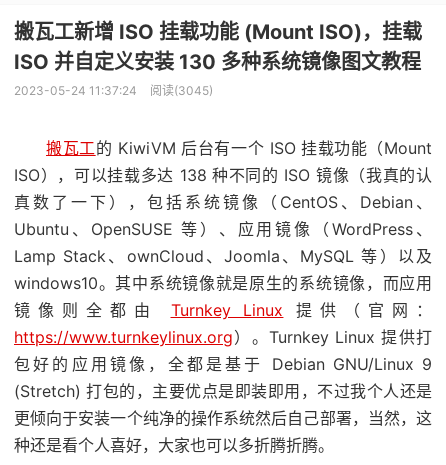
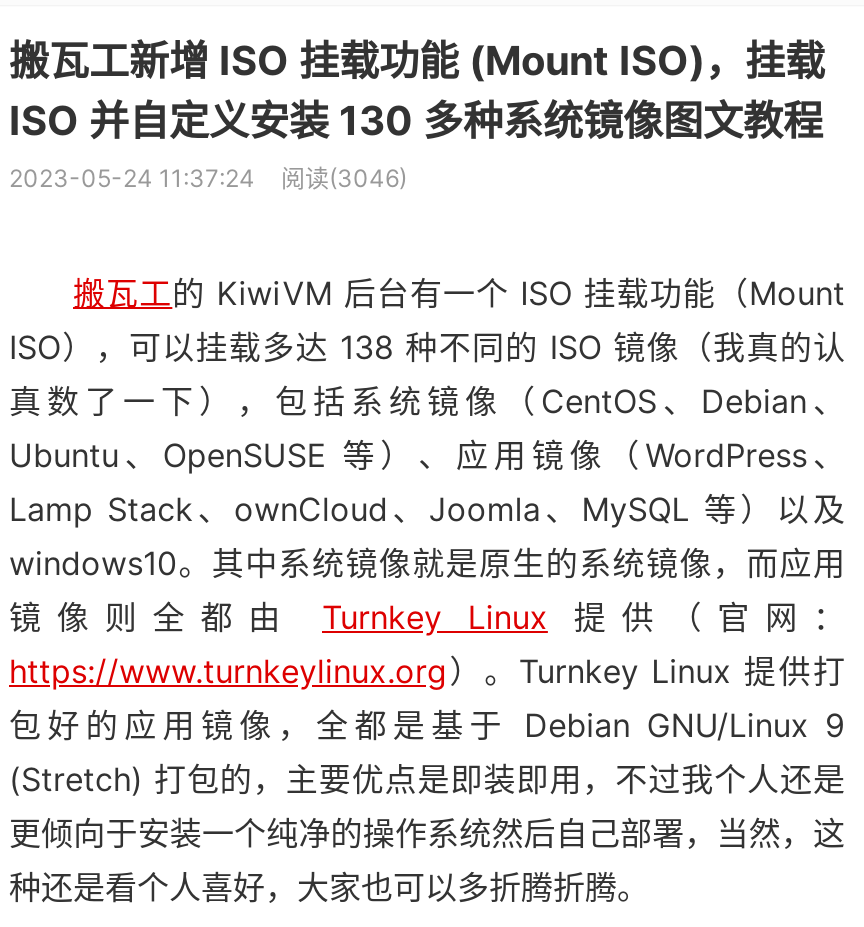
- 2023-05-24 11:37:24 阅读(3045)
+ 2023-05-24 11:37:24 阅读(3046)
